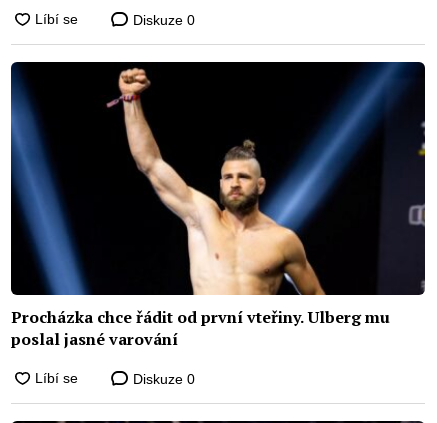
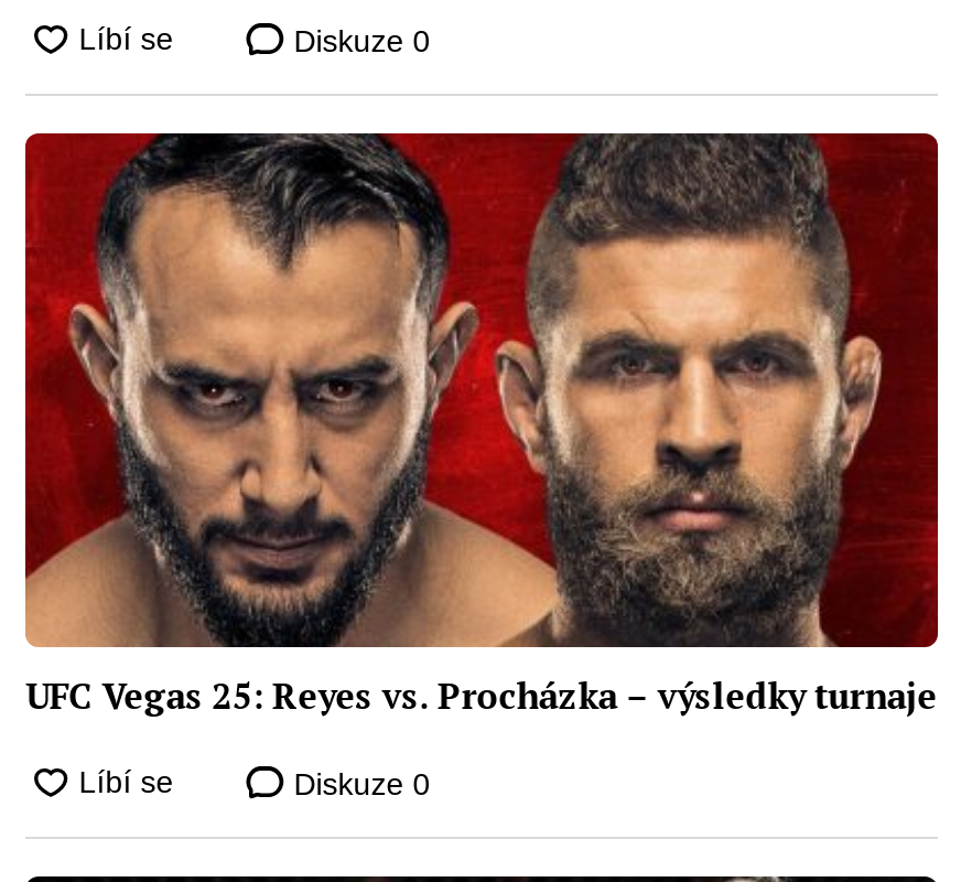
- [image]
- Procházka chce řádit od první vteřiny. Ulberg mu
- poslal jasné varování
+ [image]
+ UFC Vegas 25: Reyes vs. Procházka – výsledky turnaje
